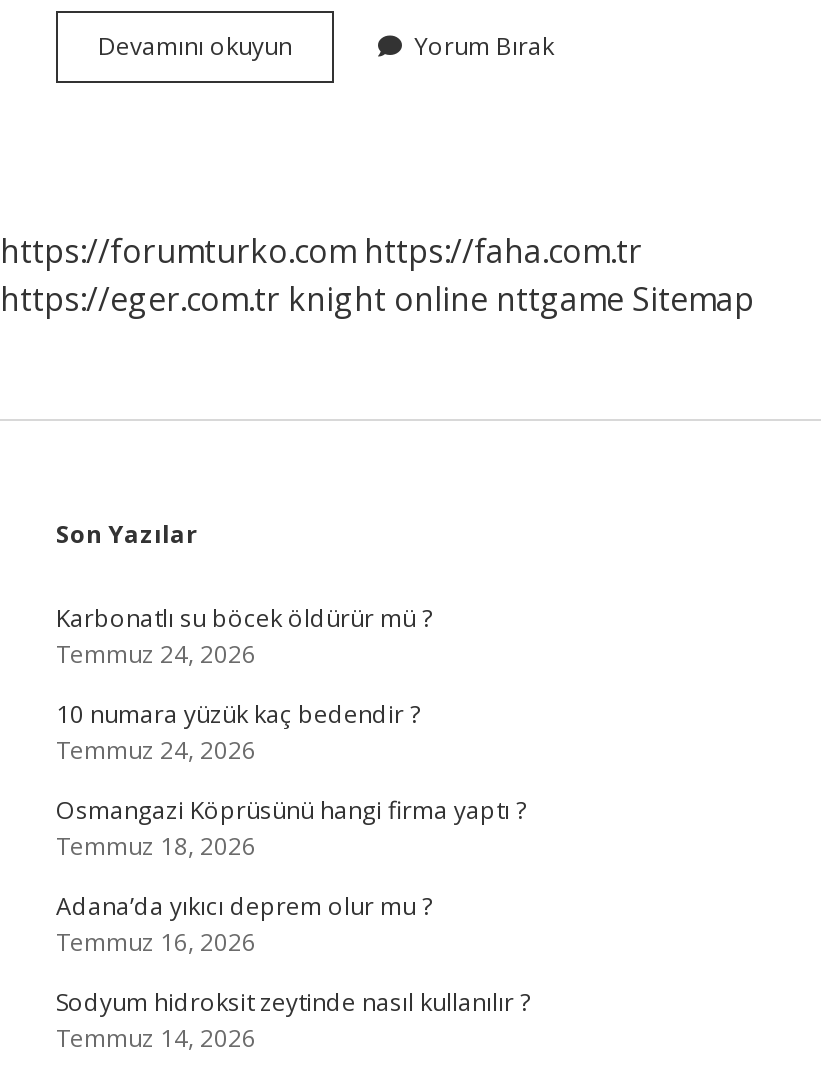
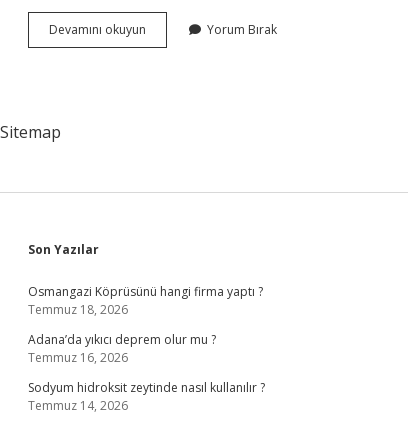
- https://forumturko.com https://faha.com.tr
- https://eger.com.tr knight online nttgame Sitemap
+ Sitemap

- Karbonatlı su böcek öldürür mü ?
- Temmuz 24, 2026
- 10 numara yüzük kaç bedendir ?
- Temmuz 24, 2026
